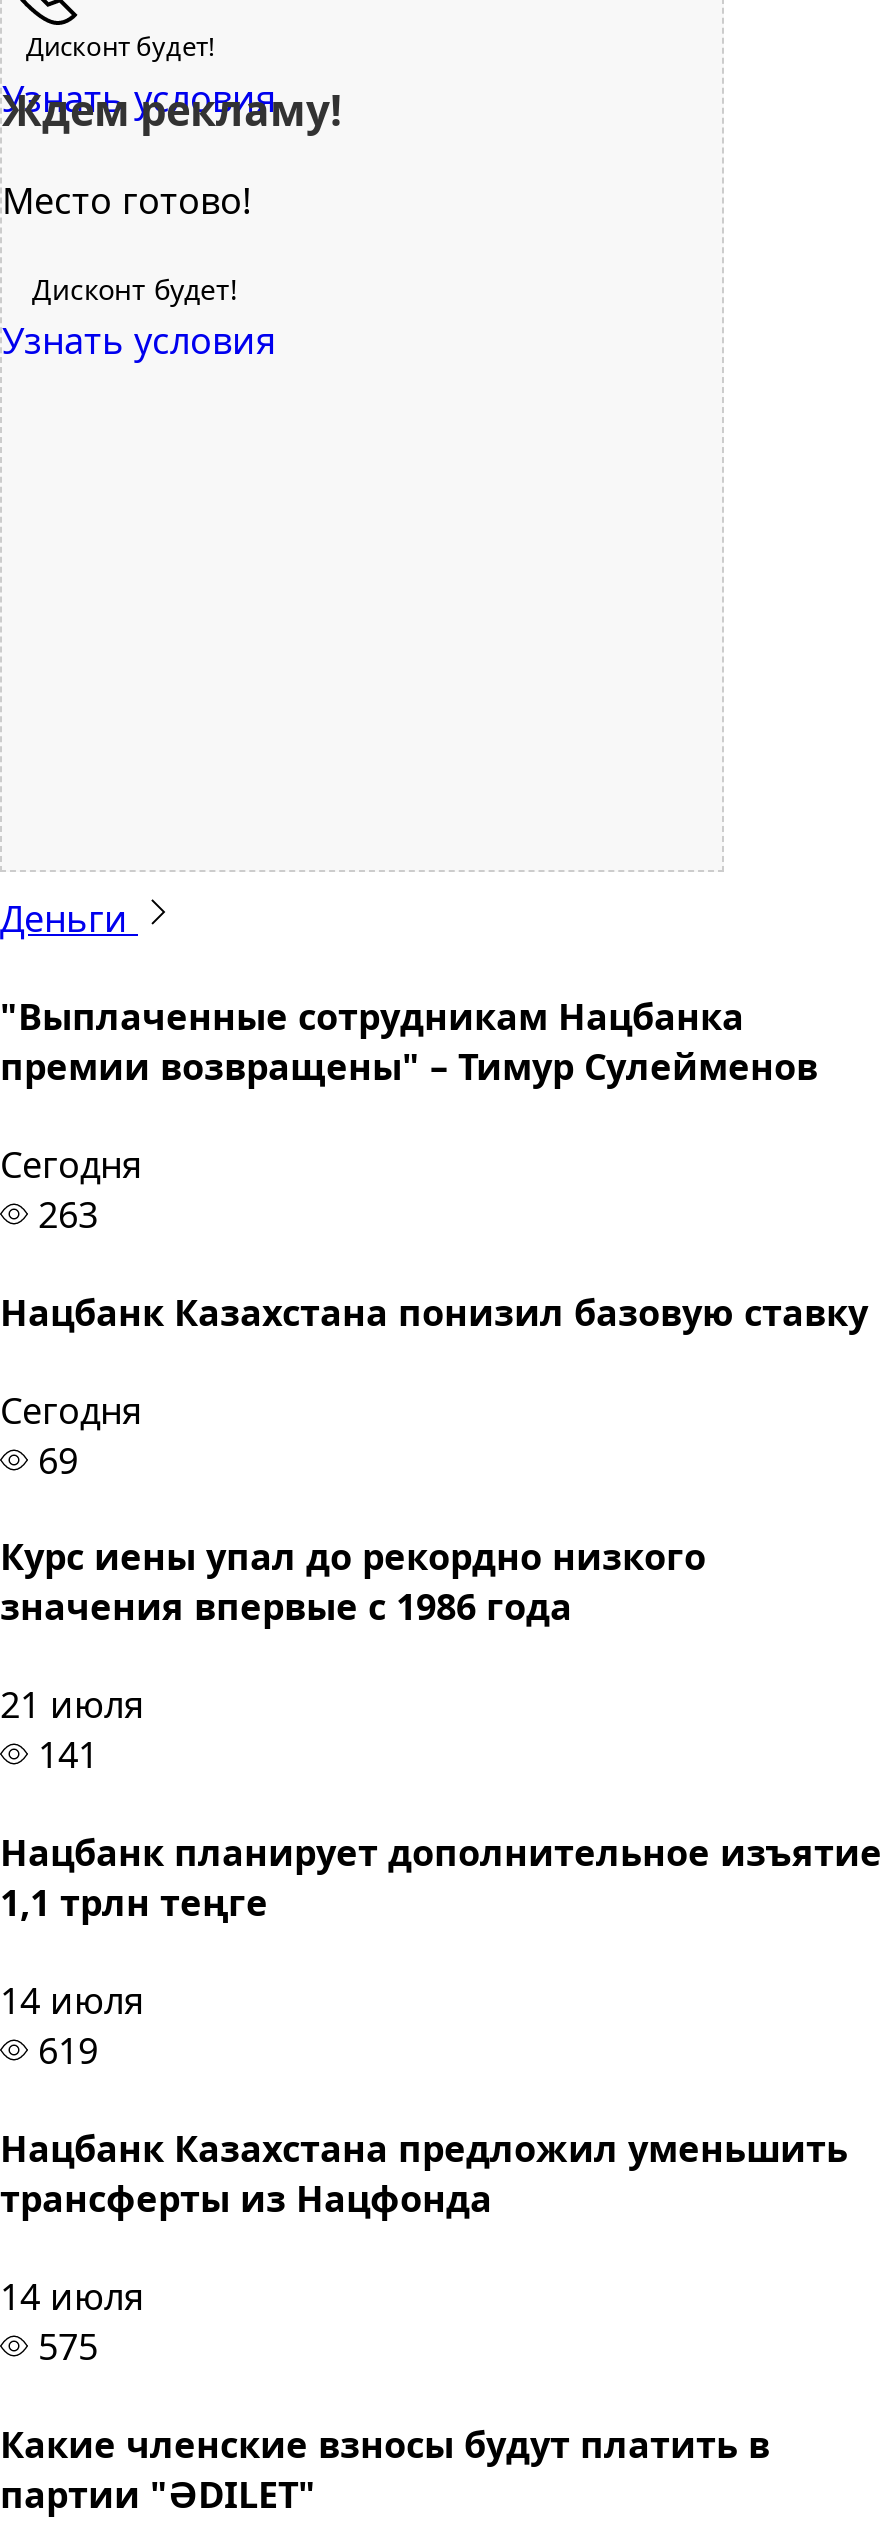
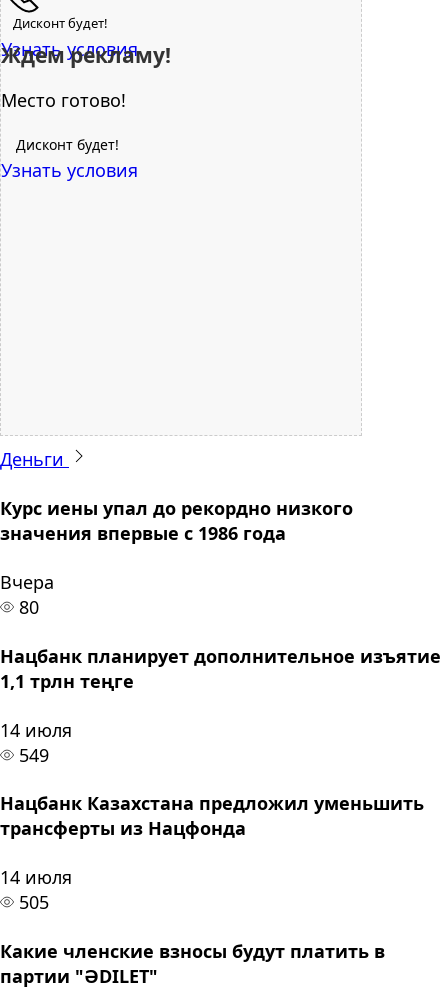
- "Выплаченные сотрудникам Нацбанка
- премии возвращены" – Тимур Сулейменов
- Сегодня
- 263
- Нацбанк Казахстана понизил базовую ставку
- Сегодня
- 69

- 21 июля
- 141
+ Вчера
+ 80

- 619
+ 549

- 575
+ 505
